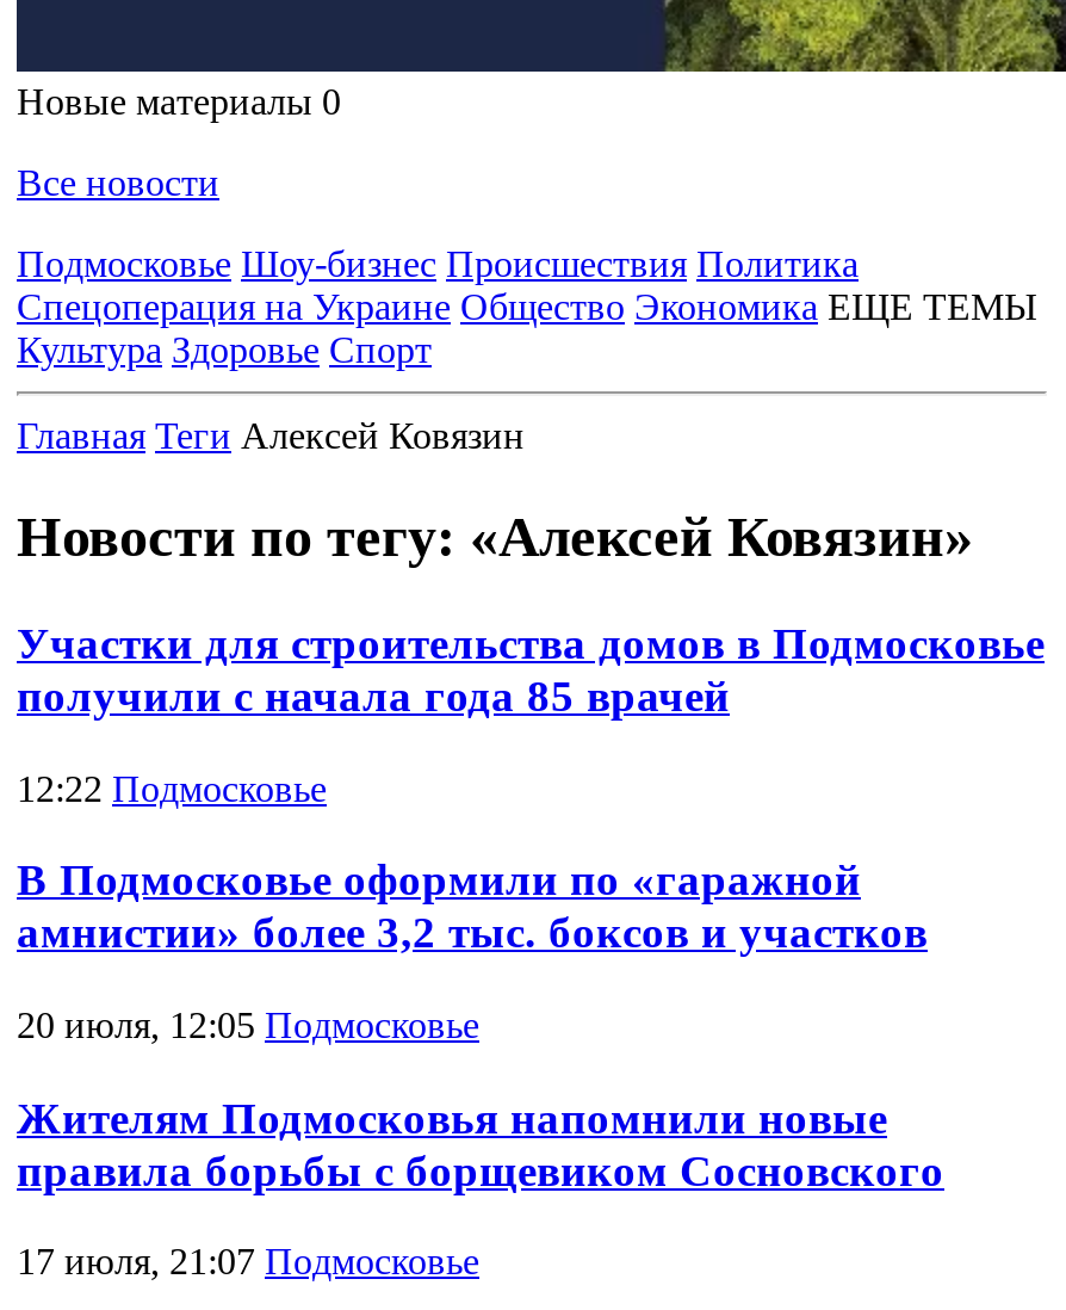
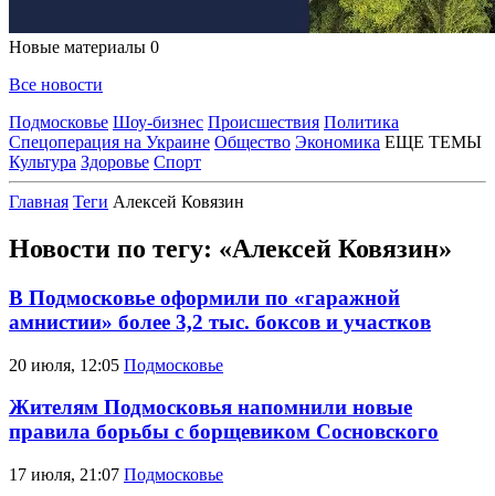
- Участки для строительства домов в Подмосковье
- получили с начала года 85 врачей
- 12:22 Подмосковье
